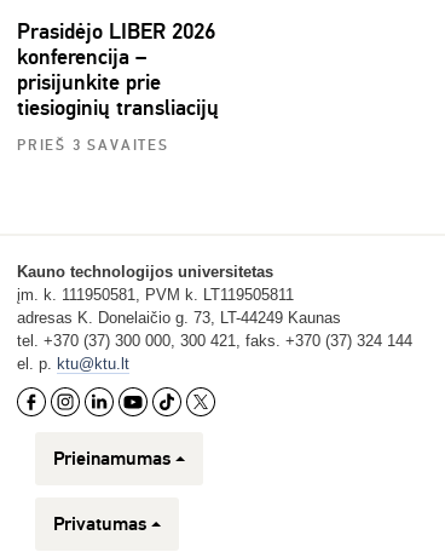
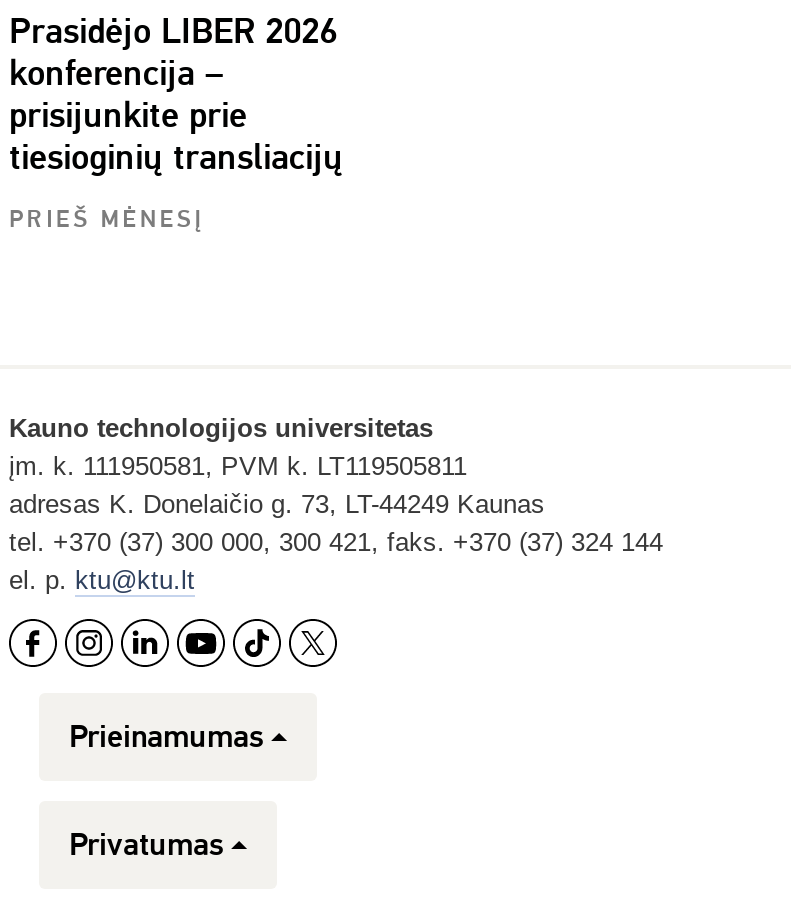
- PRIEŠ 3 SAVAITES
+ PRIEŠ MĖNESĮ
